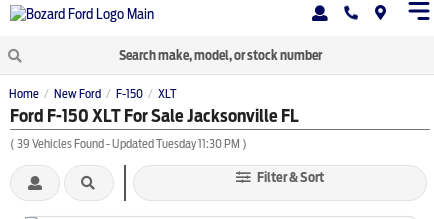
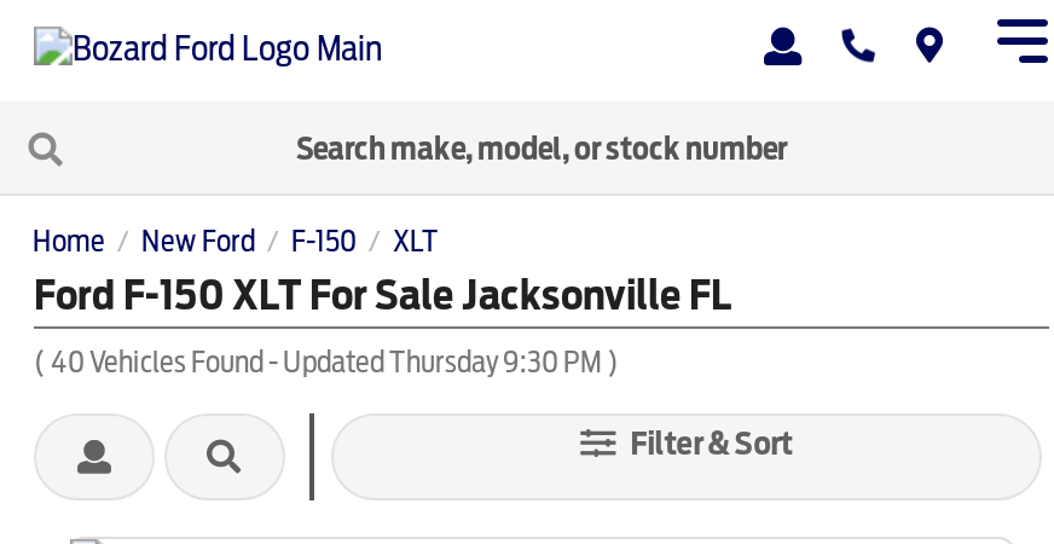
- (39Vehicles Found - Updated Tuesday 11:30 PM)
+ (40Vehicles Found - Updated Thursday 9:30 PM)
